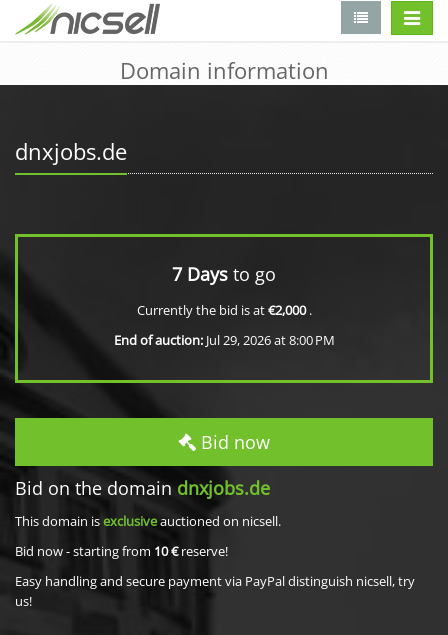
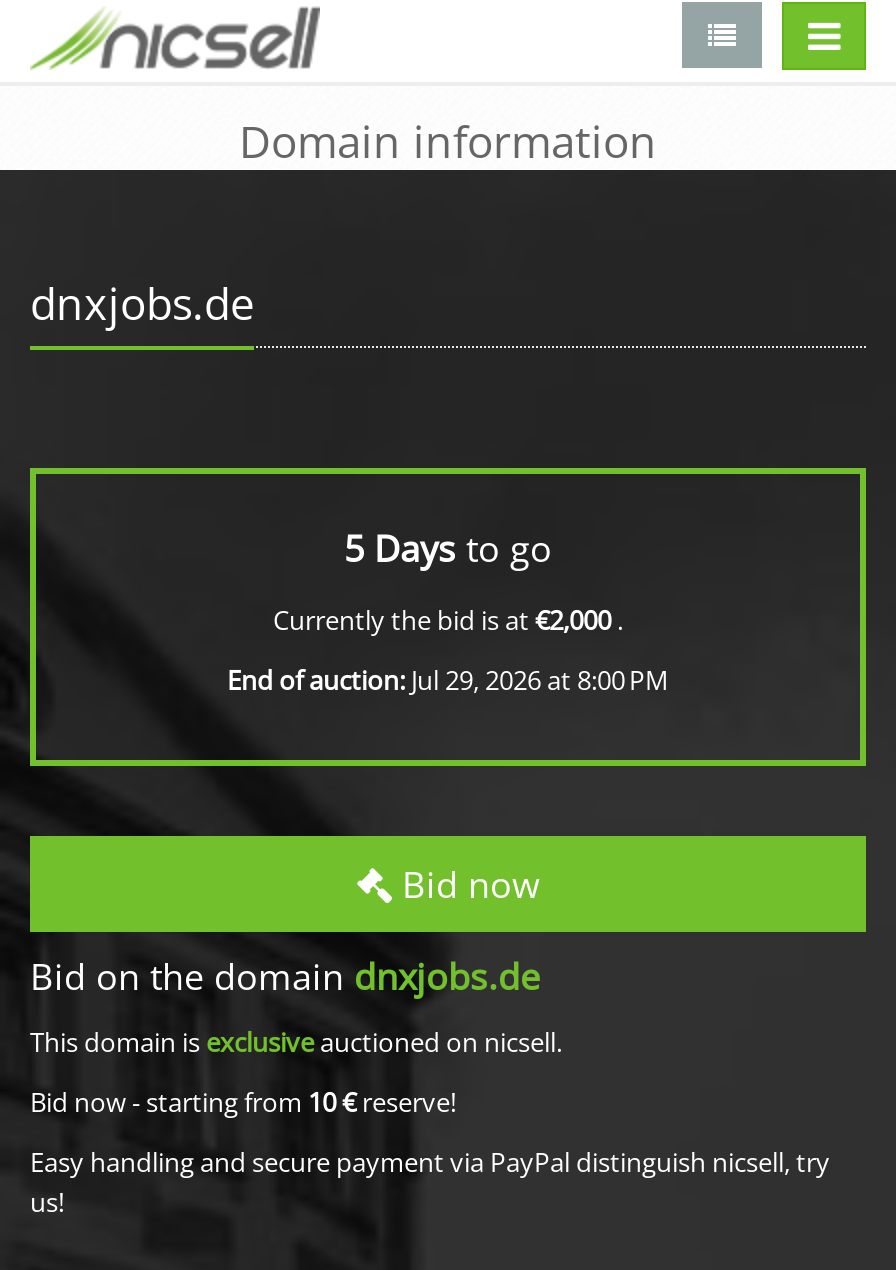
- 7 Days to go
+ 5 Days to go
